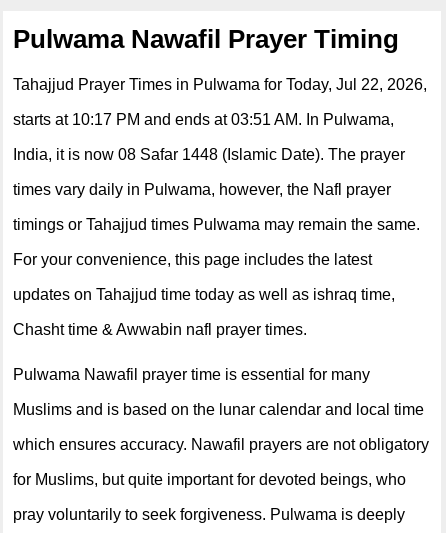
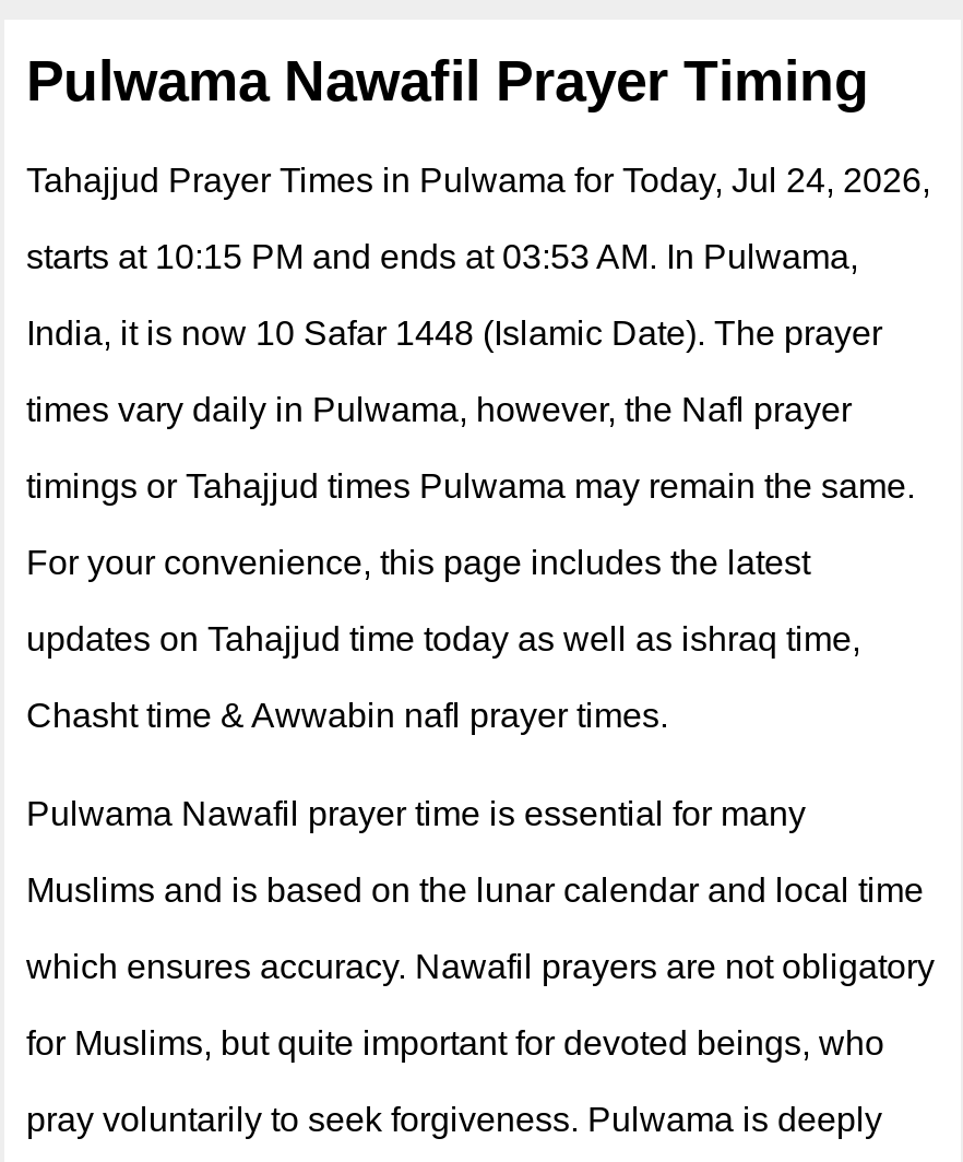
- Tahajjud Prayer Times in Pulwama for Today, Jul 22, 2026,
+ Tahajjud Prayer Times in Pulwama for Today, Jul 24, 2026,

- starts at 10:17 PM and ends at 03:51 AM. In Pulwama,
+ starts at 10:15 PM and ends at 03:53 AM. In Pulwama,

- India, it is now 08 Safar 1448 (Islamic Date). The prayer
+ India, it is now 10 Safar 1448 (Islamic Date). The prayer
